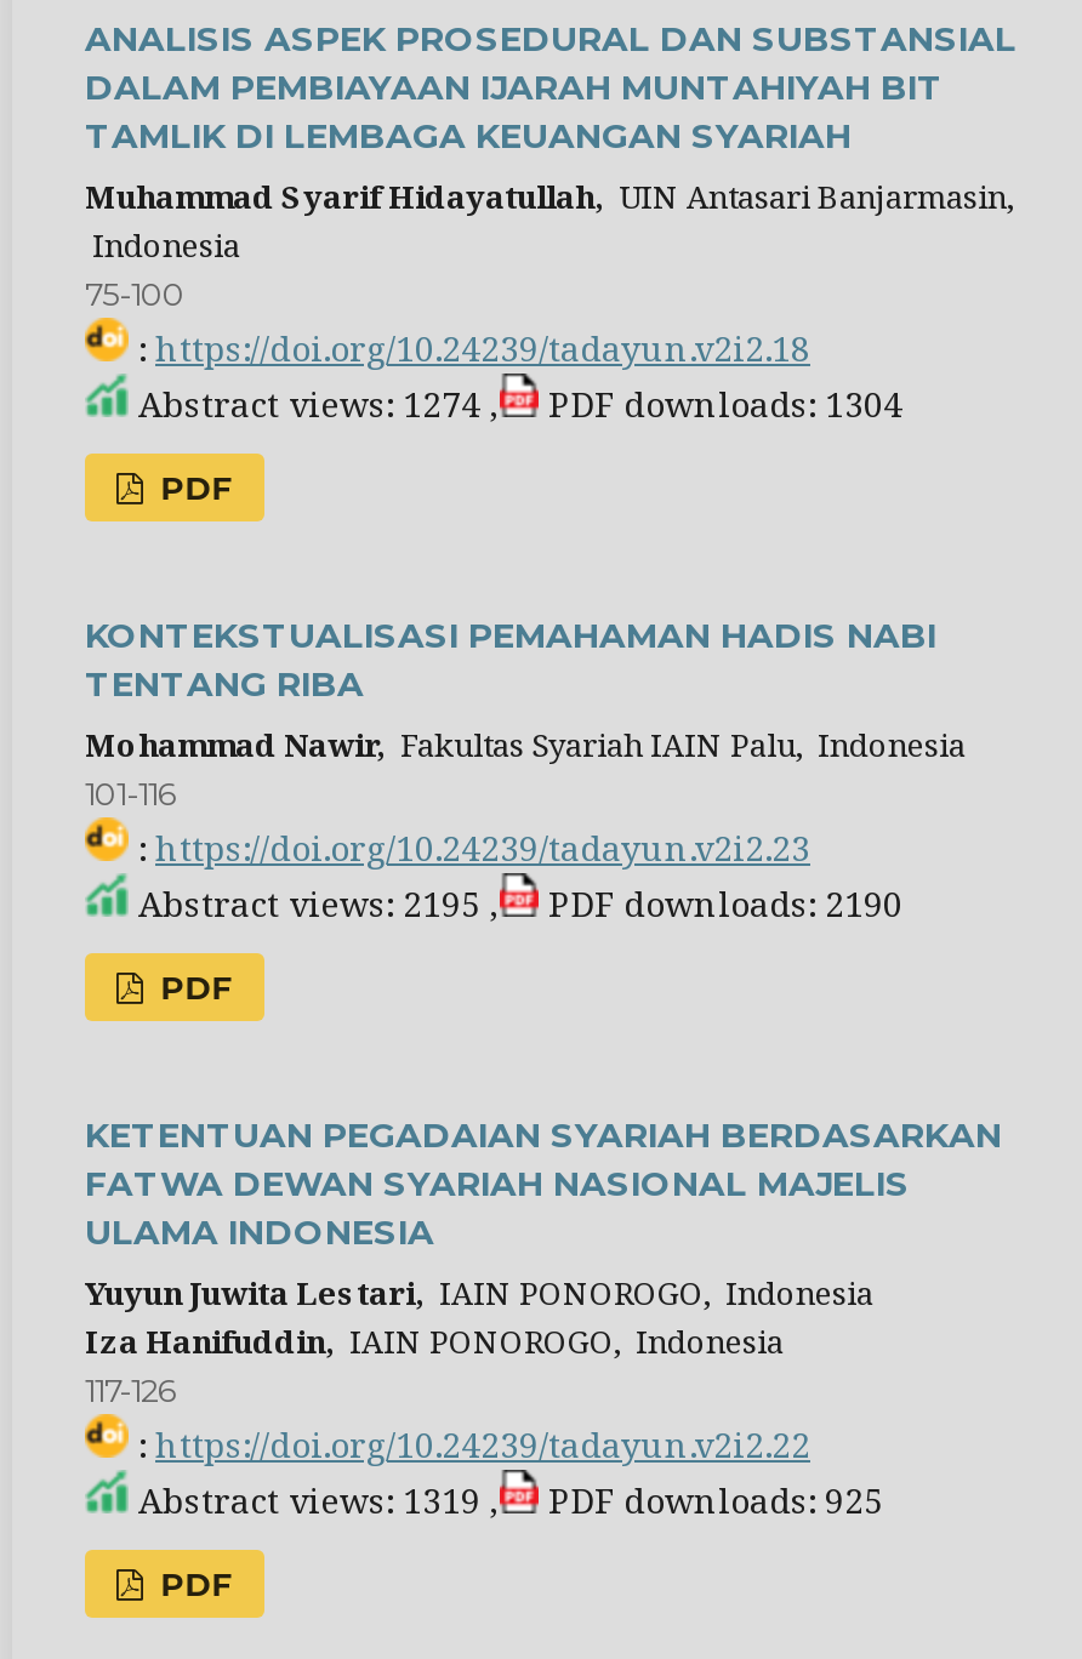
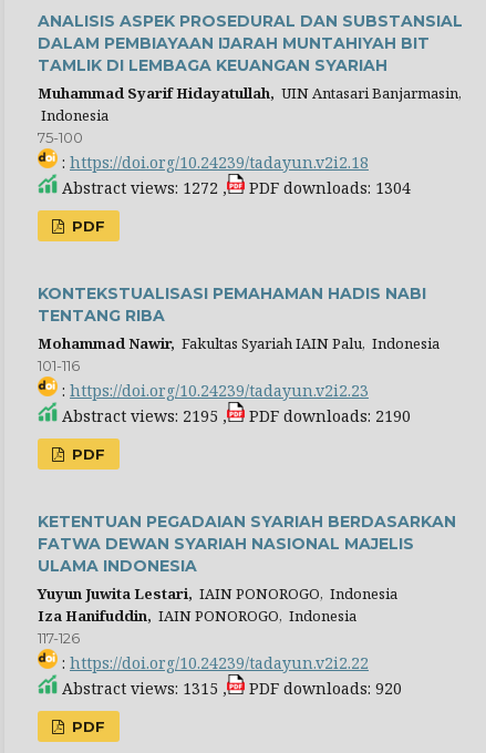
- Abstract views: 1274 ,
+ Abstract views: 1272 ,

- Abstract views: 1319 ,
+ Abstract views: 1315 ,

- PDF downloads: 925
+ PDF downloads: 920
